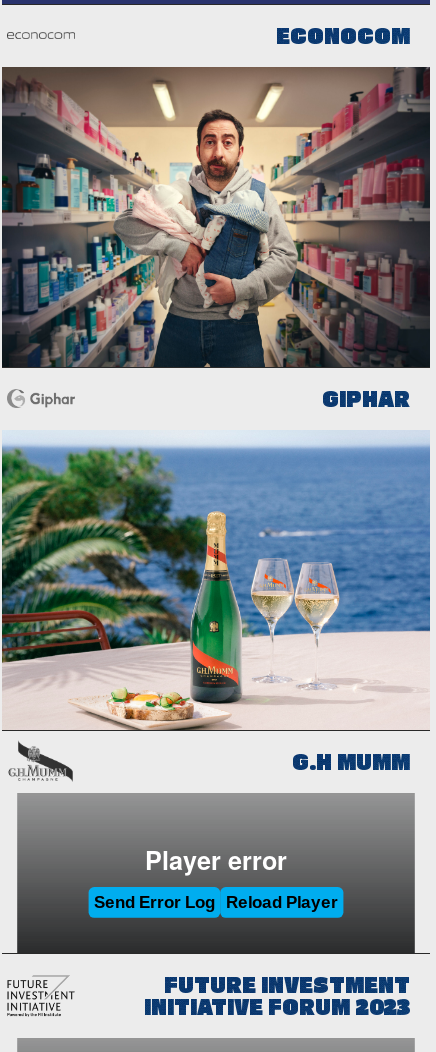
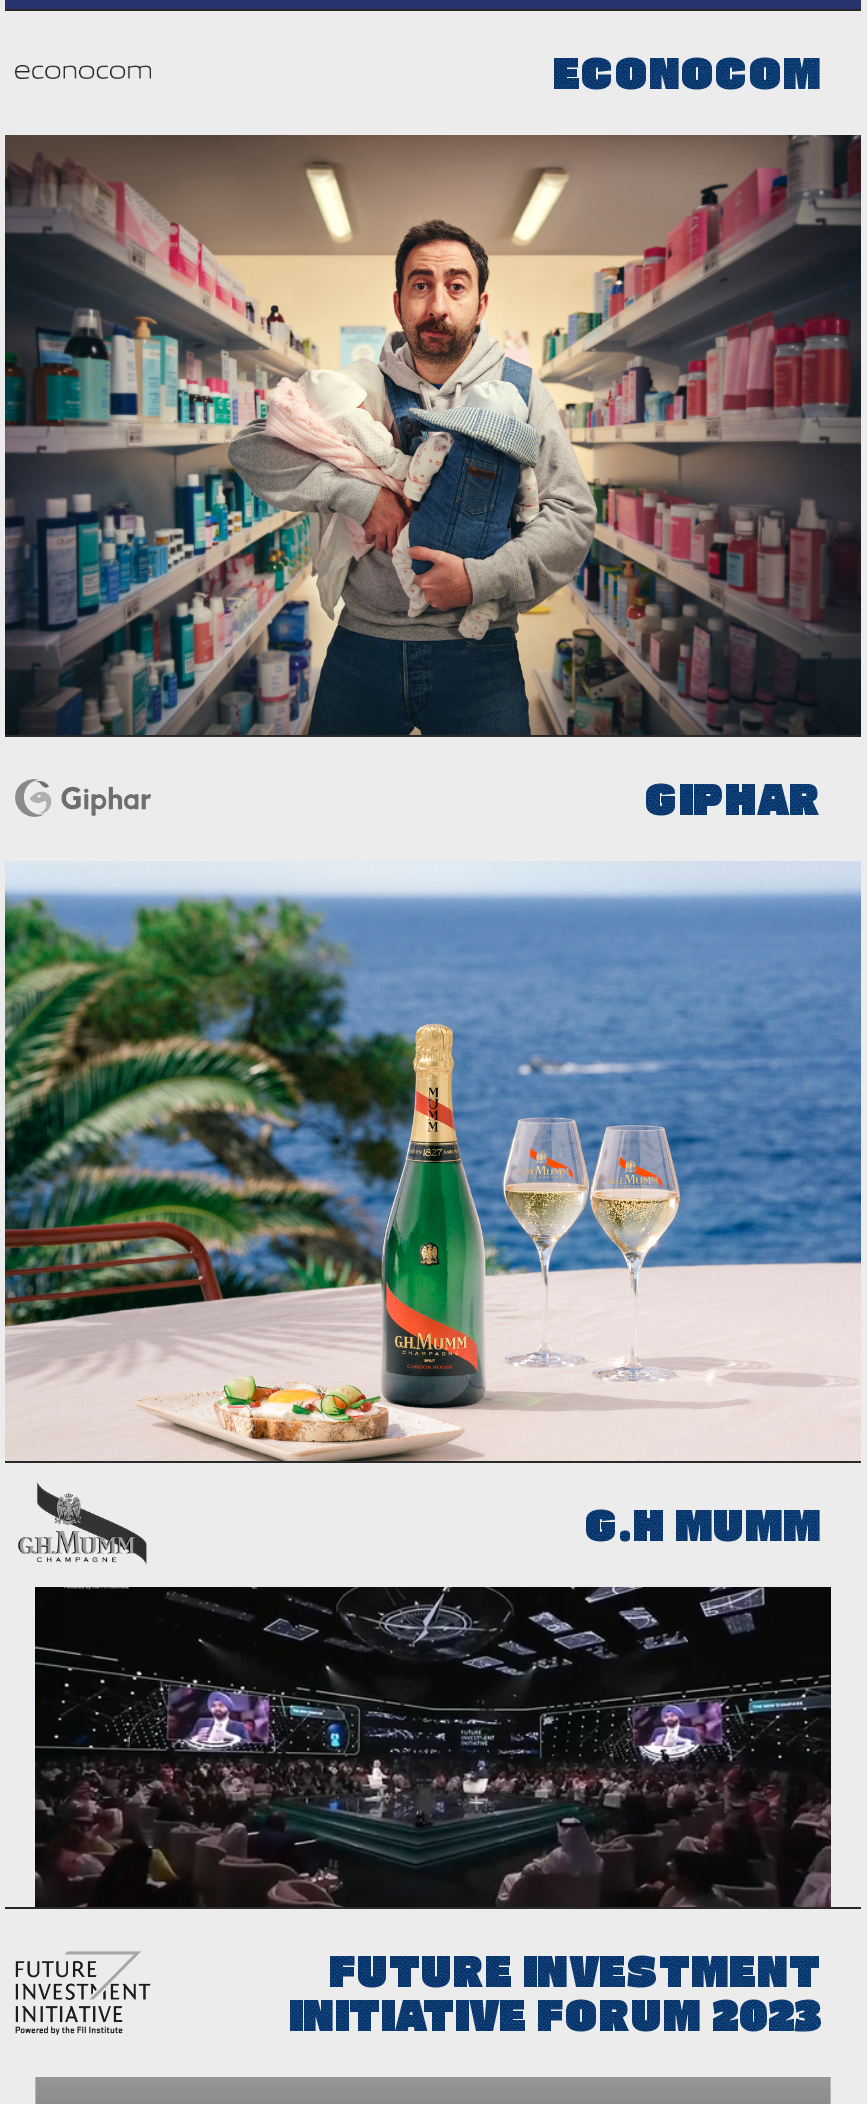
- [image]
+ [image]
